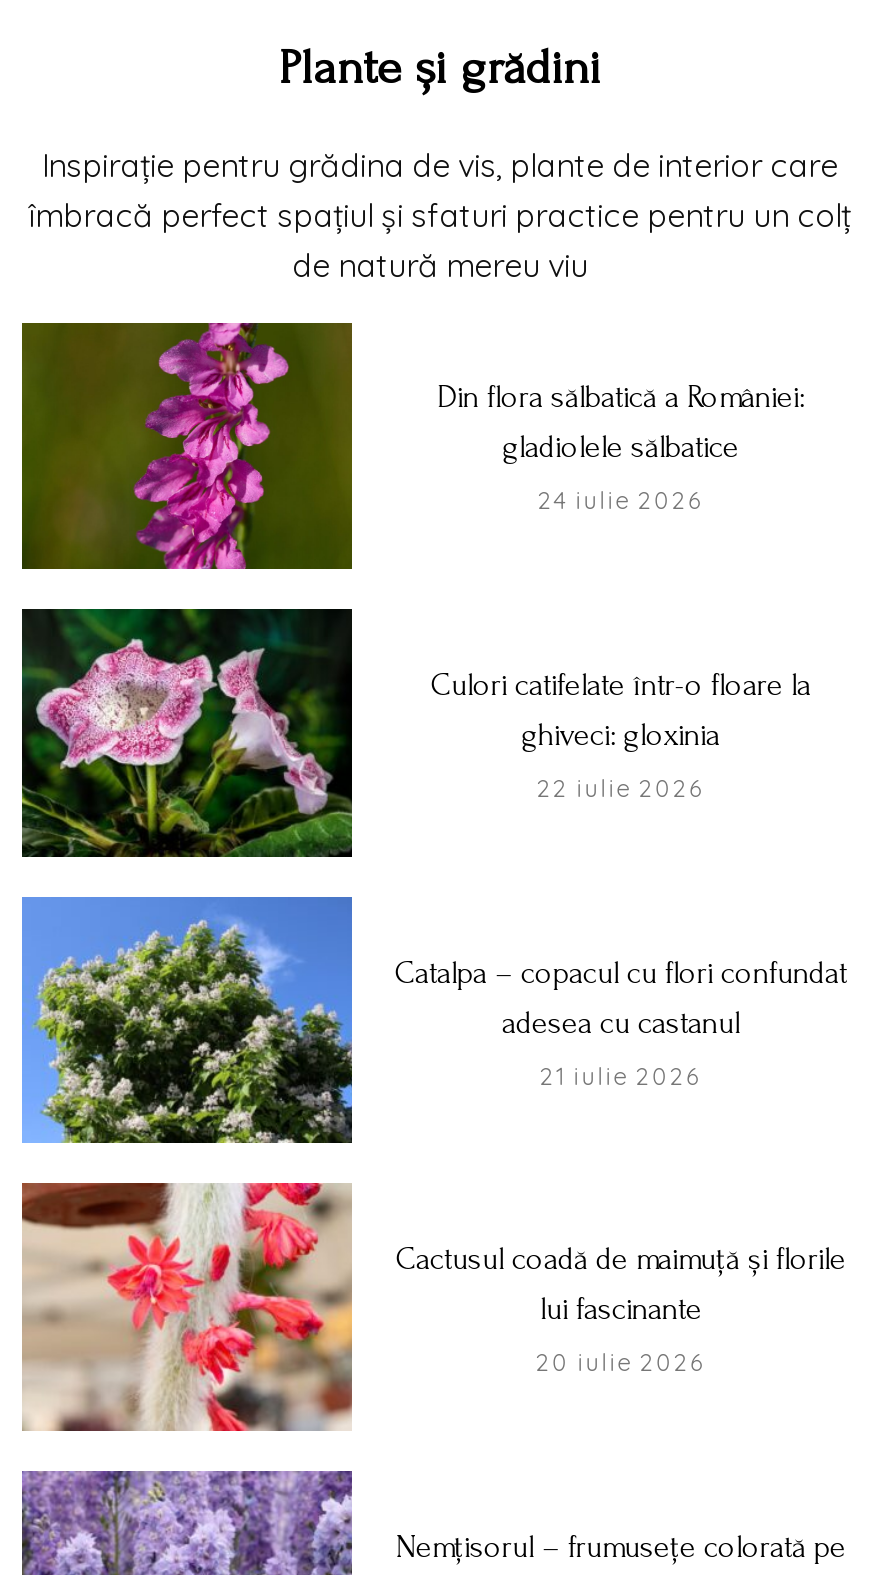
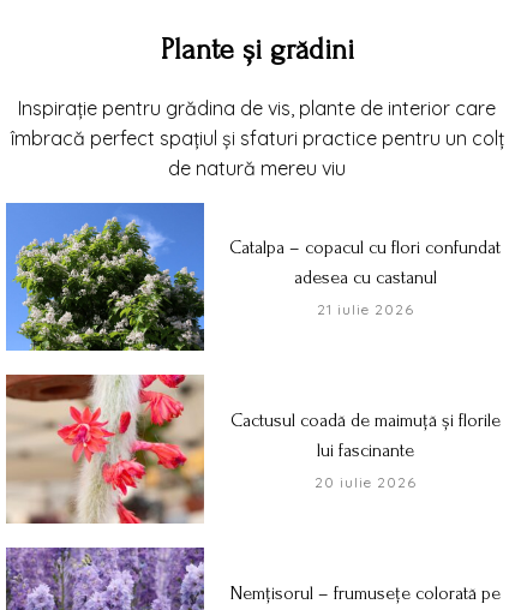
- [image]

- Din flora sălbatică a României:
- gladiolele sălbatice
- 24 iulie 2026

- [image]
- Culori catifelate într-o floare la
- ghiveci: gloxinia
- 22 iulie 2026
